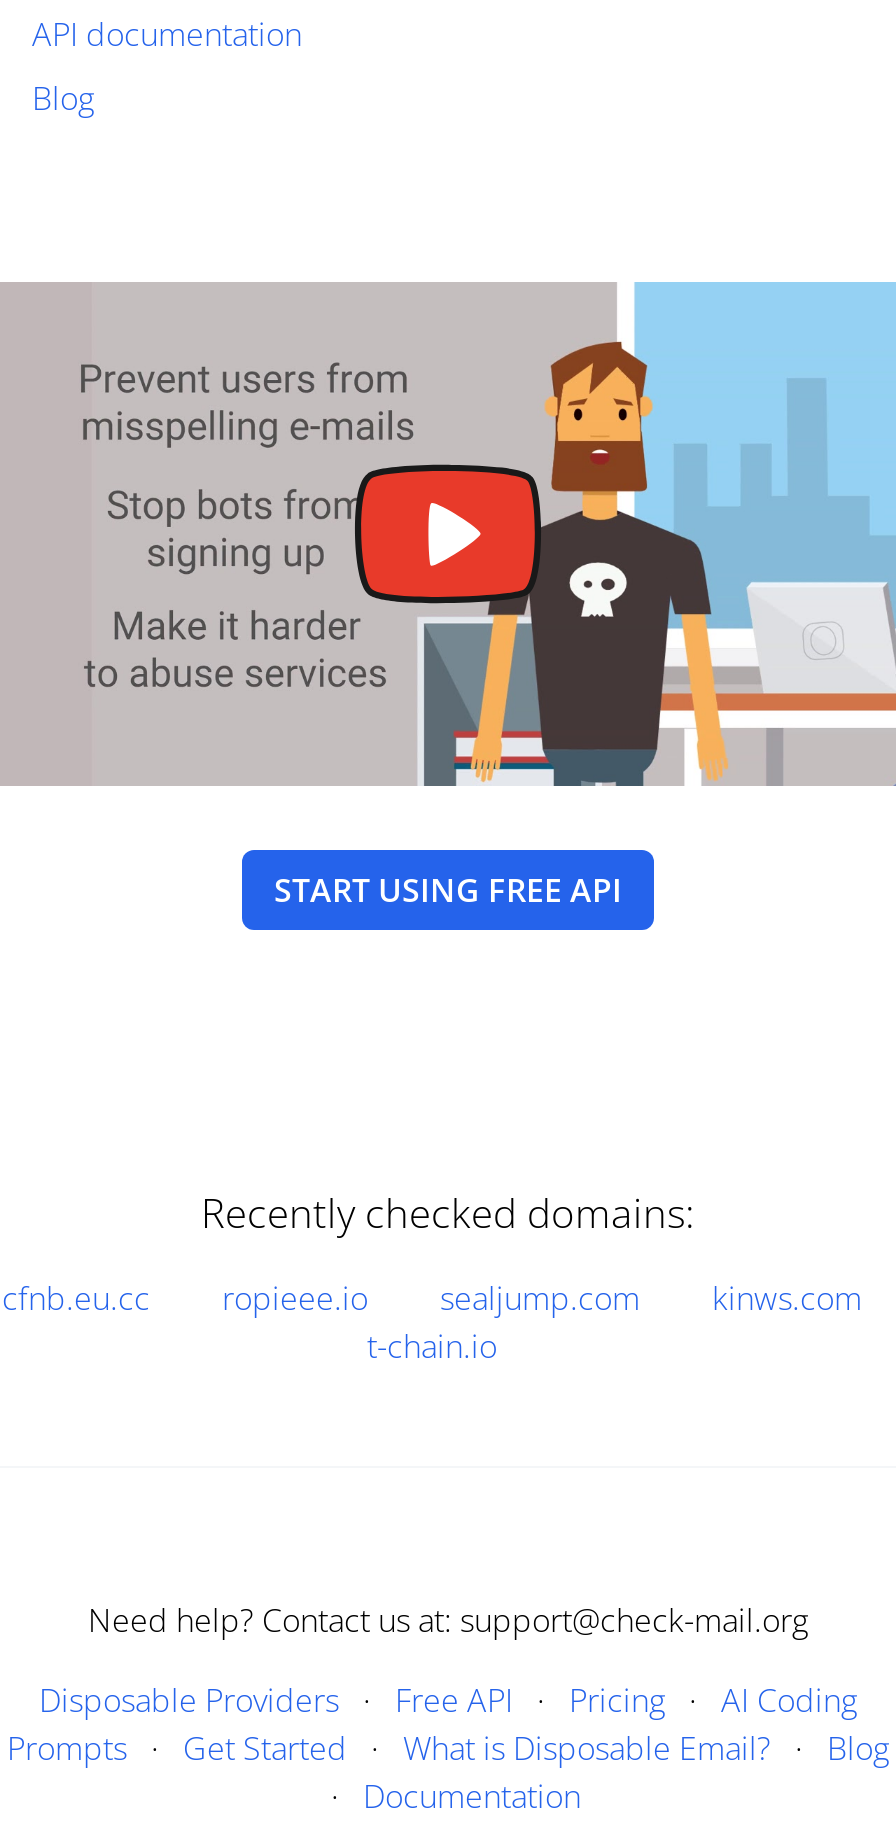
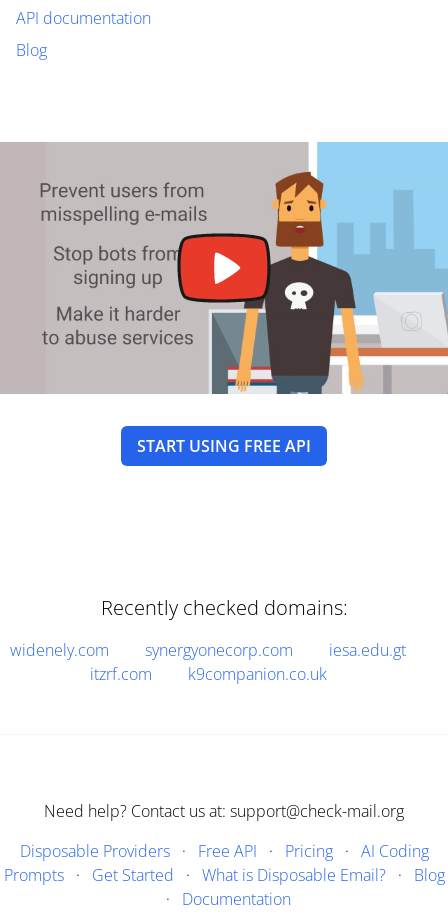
- cfnb.eu.cc
- ropieee.io
- sealjump.com
- kinws.com
- t-chain.io
+ widenely.com
+ synergyonecorp.com
+ iesa.edu.gt
+ itzrf.com
+ k9companion.co.uk
